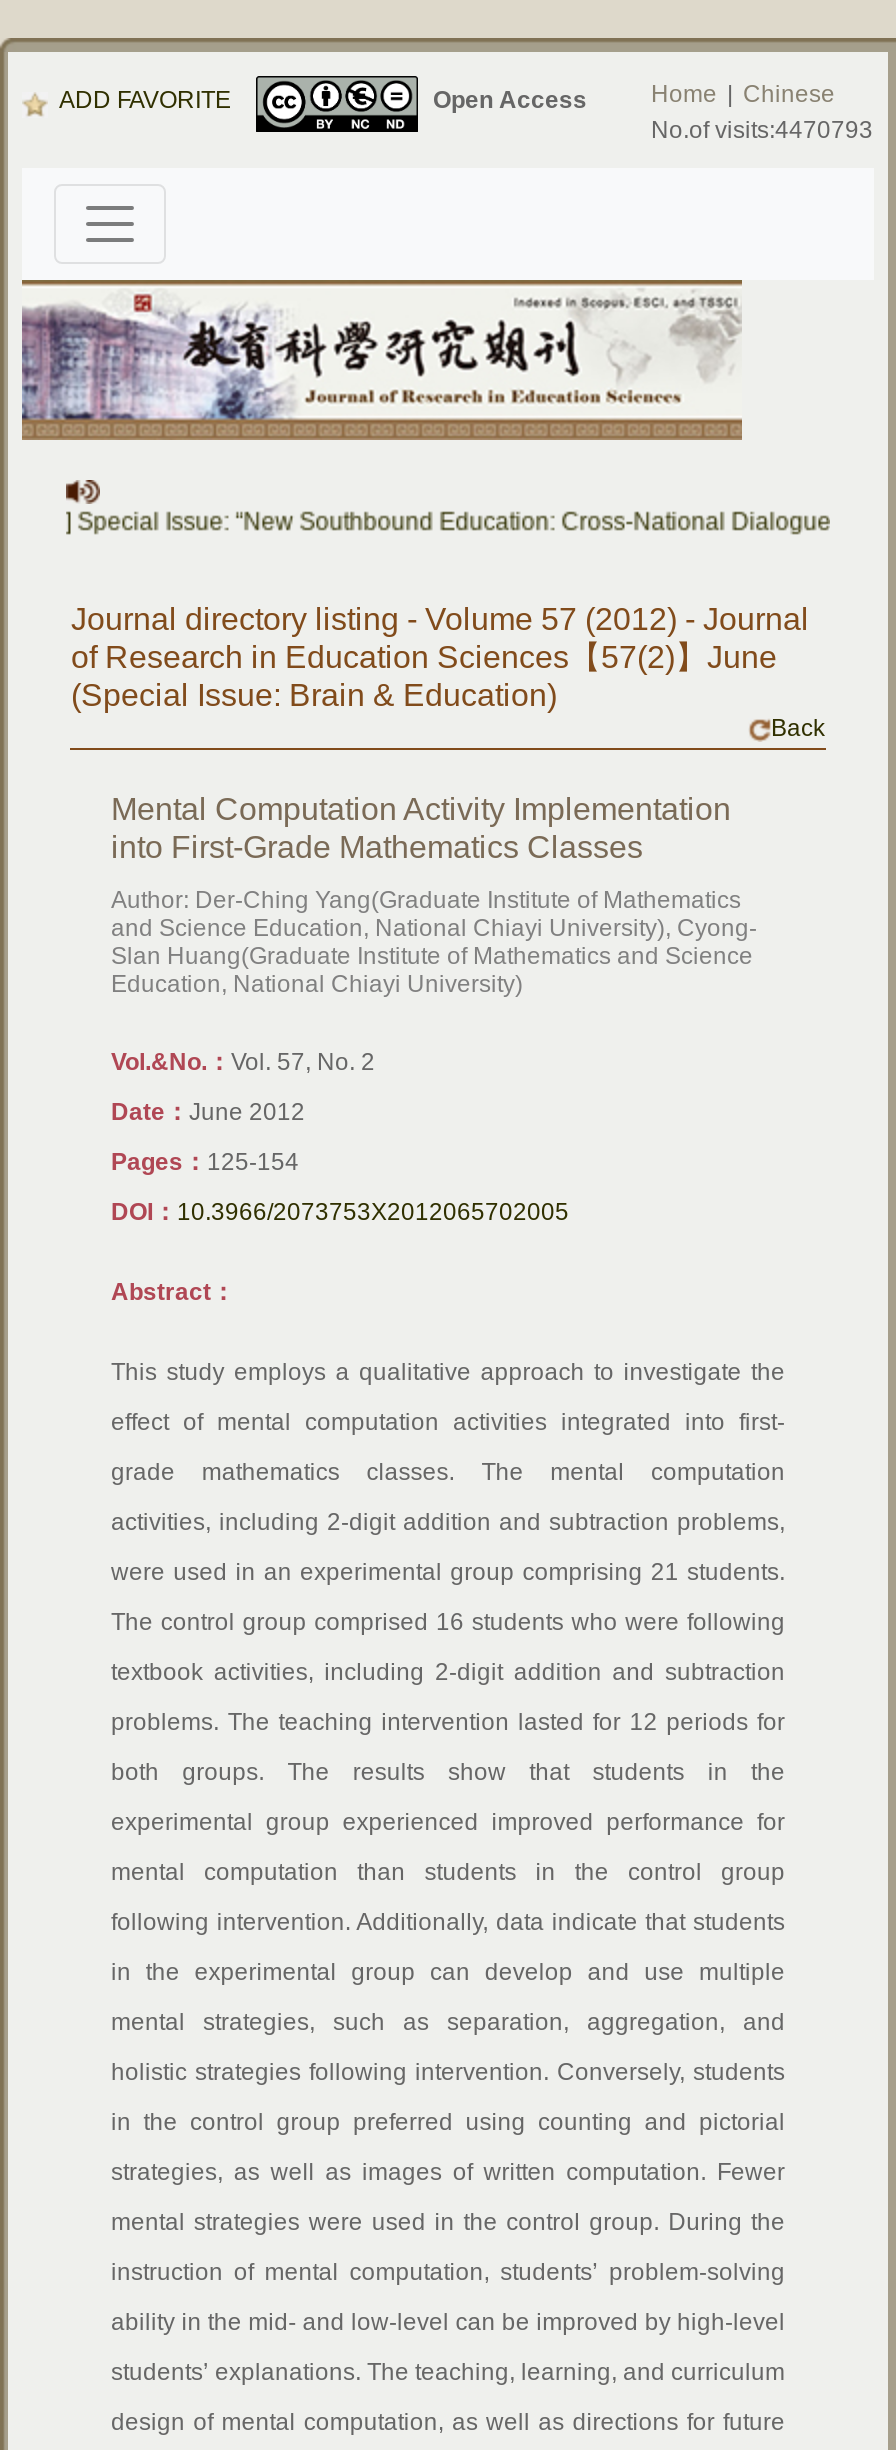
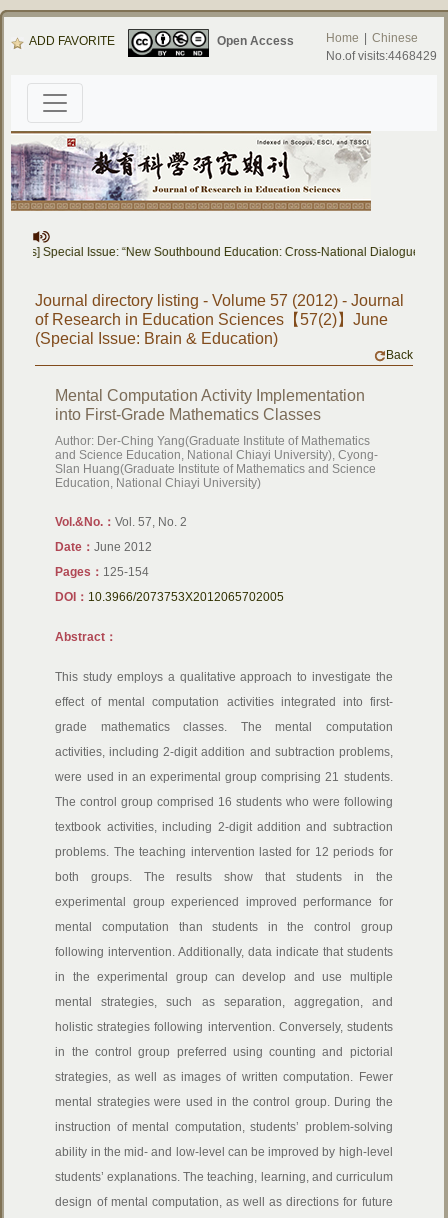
- No.of visits:4470793
+ No.of visits:4468429
